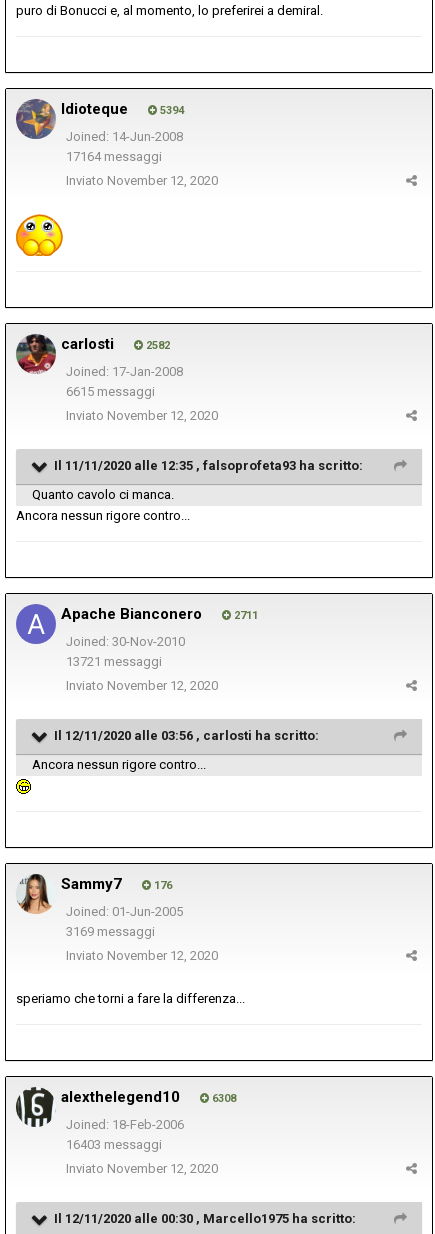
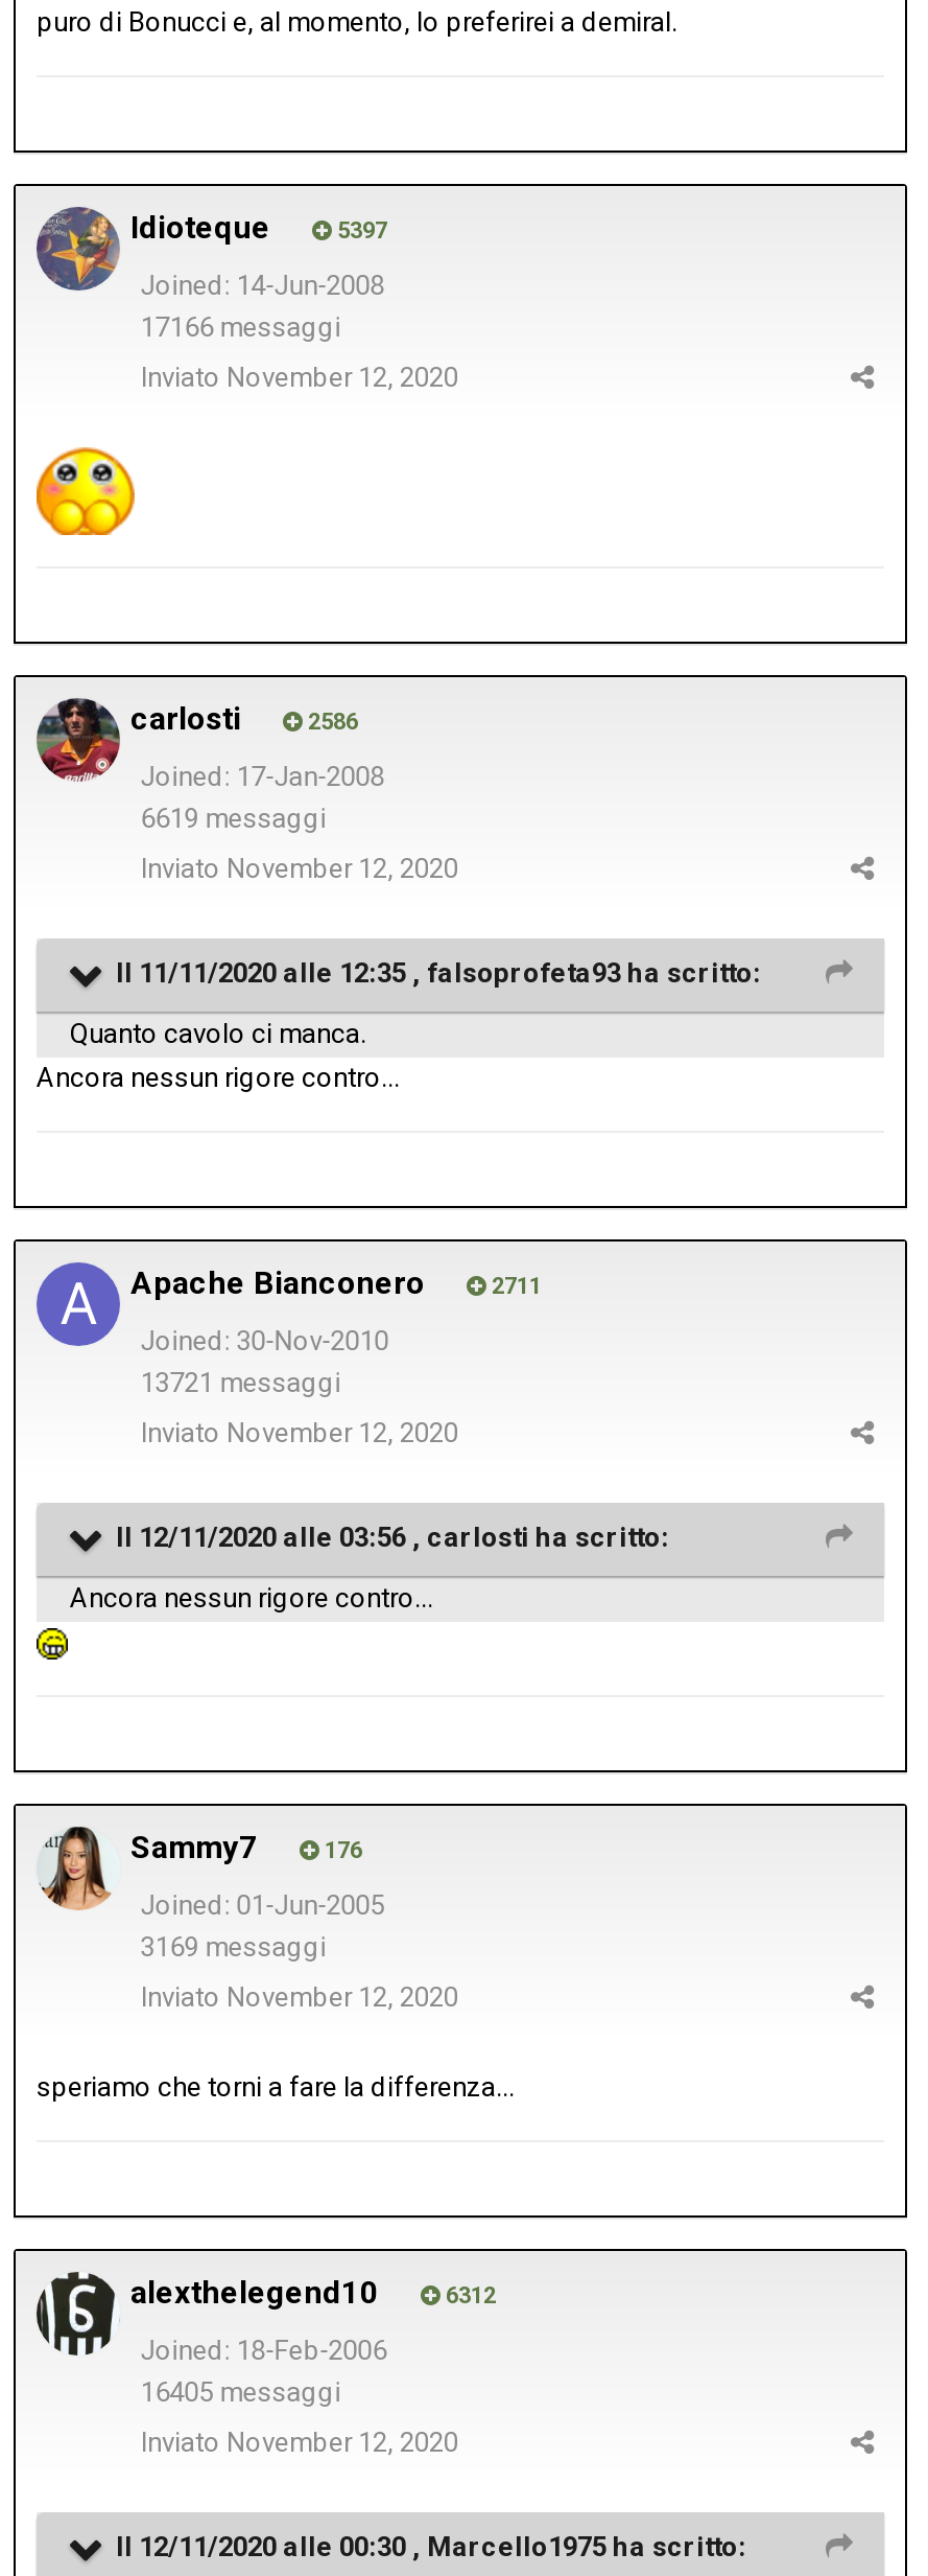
- 5394
+ 5397

- 17164 messaggi
+ 17166 messaggi

- 2582
+ 2586

- 6615 messaggi
+ 6619 messaggi

- 6308
+ 6312

- 16403 messaggi
+ 16405 messaggi
